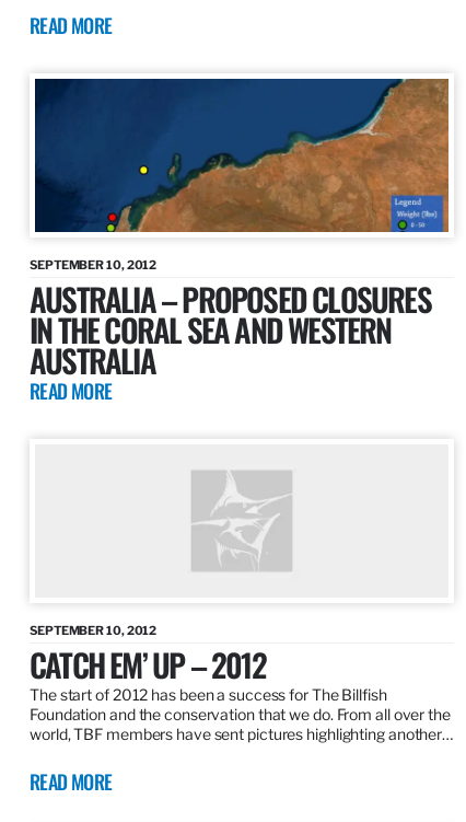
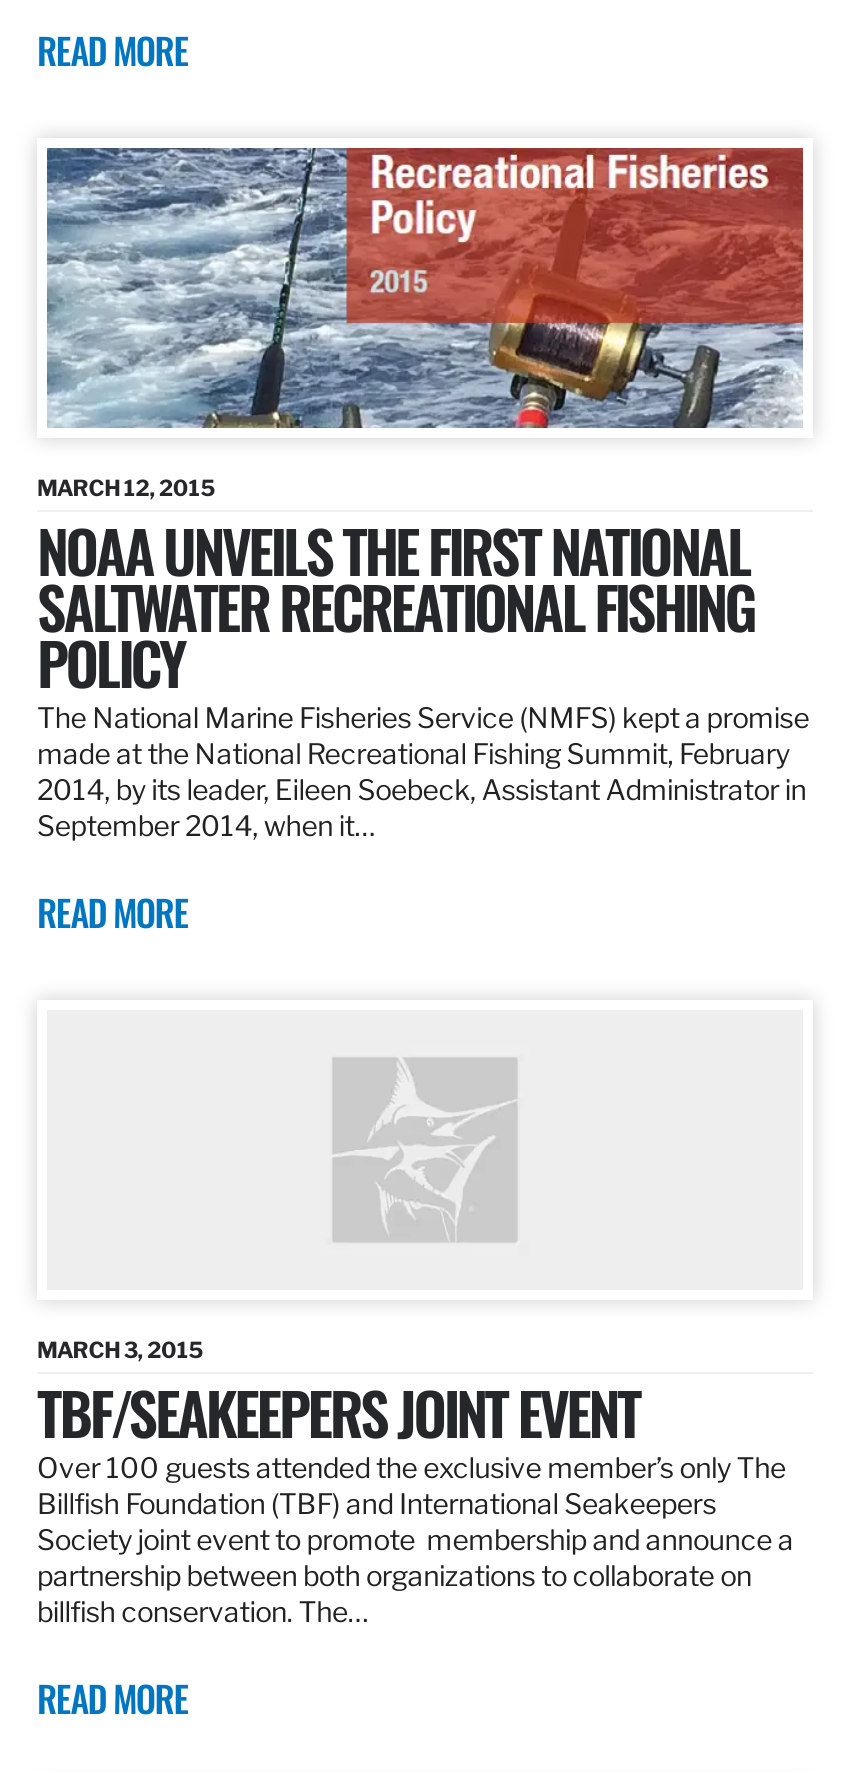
- [image]
- SEPTEMBER 10, 2012
- AUSTRALIA – PROPOSED CLOSURES
- IN THE CORAL SEA AND WESTERN
- AUSTRALIA
+ [image]
+ MARCH 12, 2015
+ NOAA UNVEILS THE FIRST NATIONAL
+ SALTWATER RECREATIONAL FISHING
+ POLICY
+ The National Marine Fisheries Service (NMFS) kept a promise
+ made at the National Recreational Fishing Summit, February
+ 2014, by its leader, Eileen Soebeck, Assistant Administrator in
+ September 2014, when it…

- SEPTEMBER 10, 2012
- CATCH EM’ UP – 2012
- The start of 2012 has been a success for The Billfish
- Foundation and the conservation that we do. From all over the
- world, TBF members have sent pictures highlighting another…
+ MARCH 3, 2015
+ TBF/SEAKEEPERS JOINT EVENT
+ Over 100 guests attended the exclusive member’s only The
+ Billfish Foundation (TBF) and International Seakeepers
+ Society joint event to promote membership and announce a
+ partnership between both organizations to collaborate on
+ billfish conservation. The…
